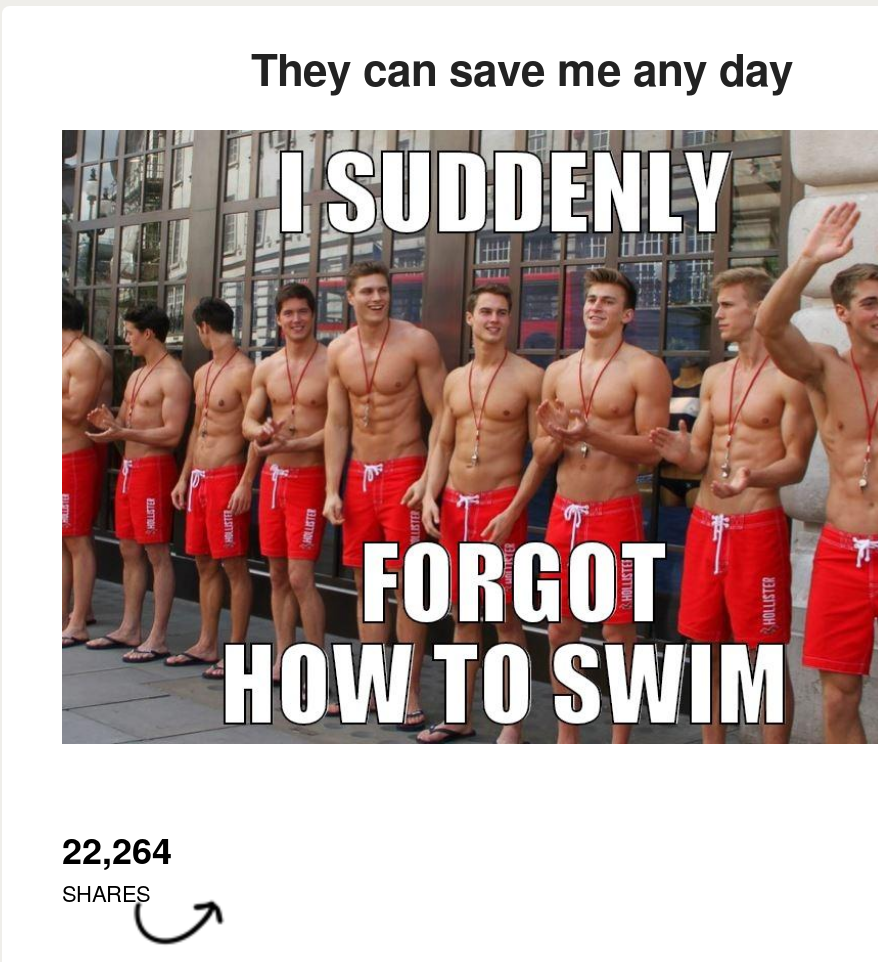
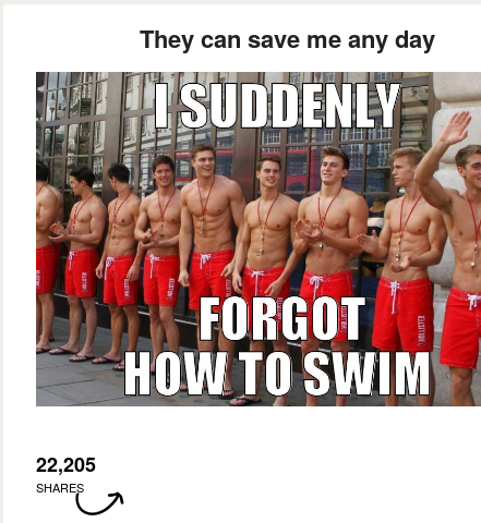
- 22,264
+ 22,205
